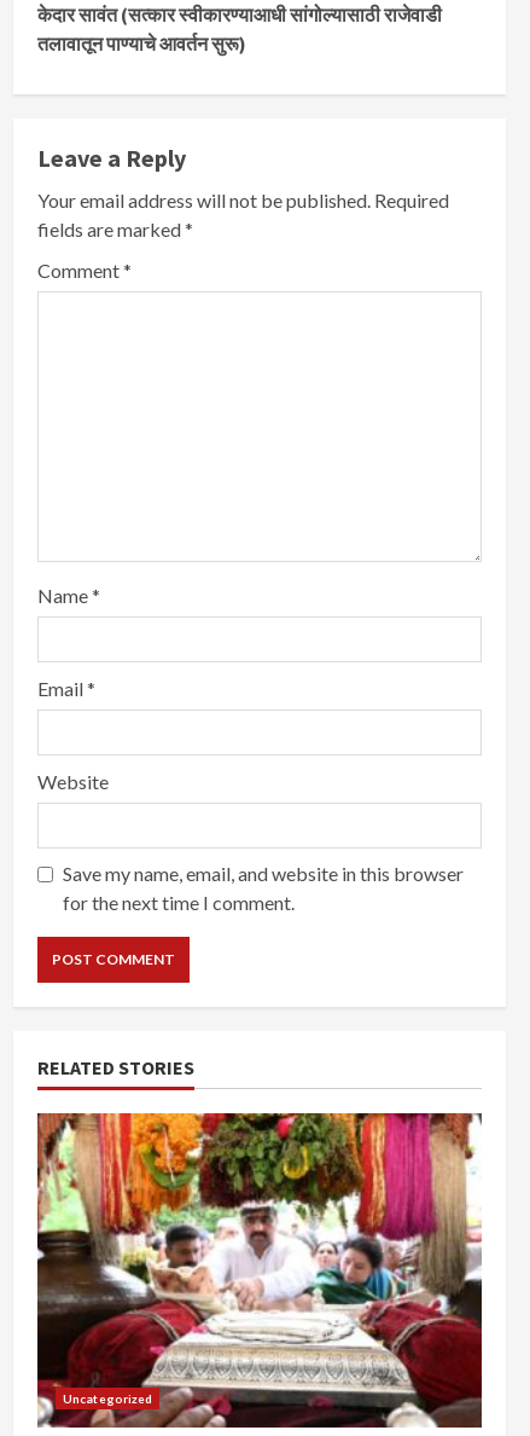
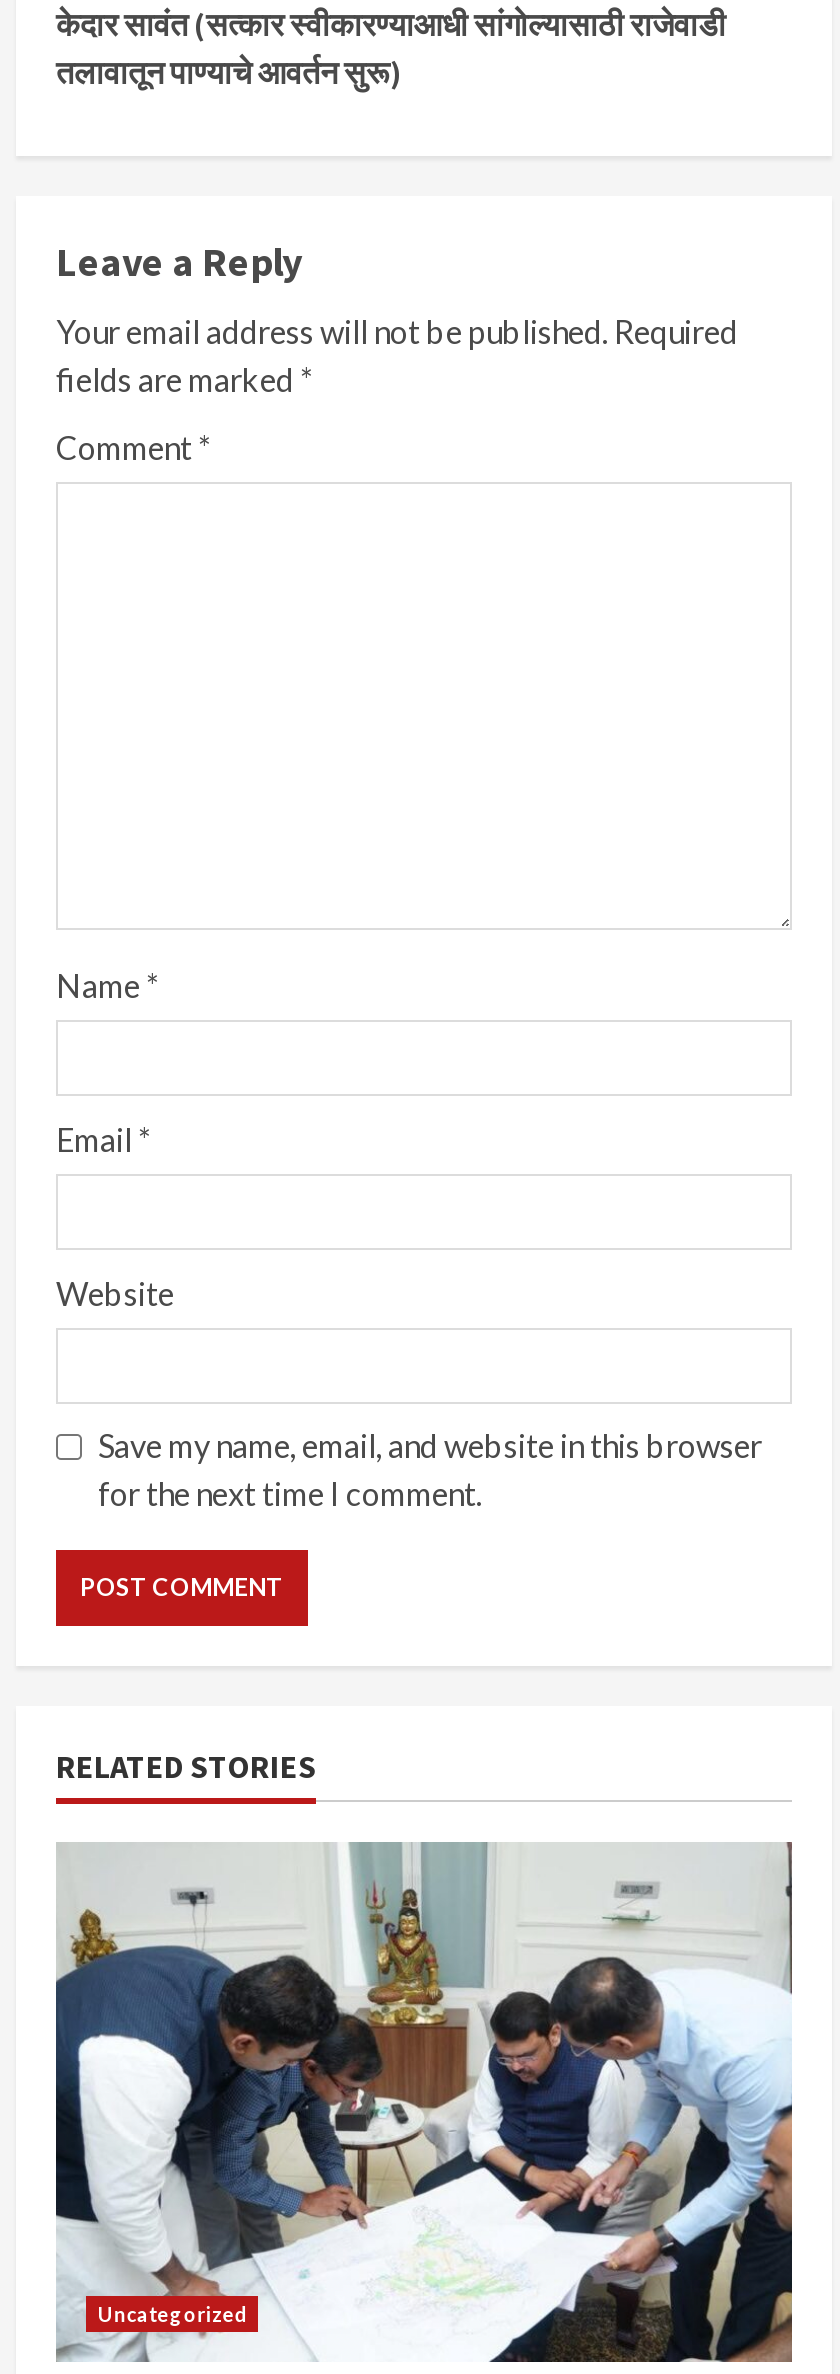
- [image]
+ [image]
